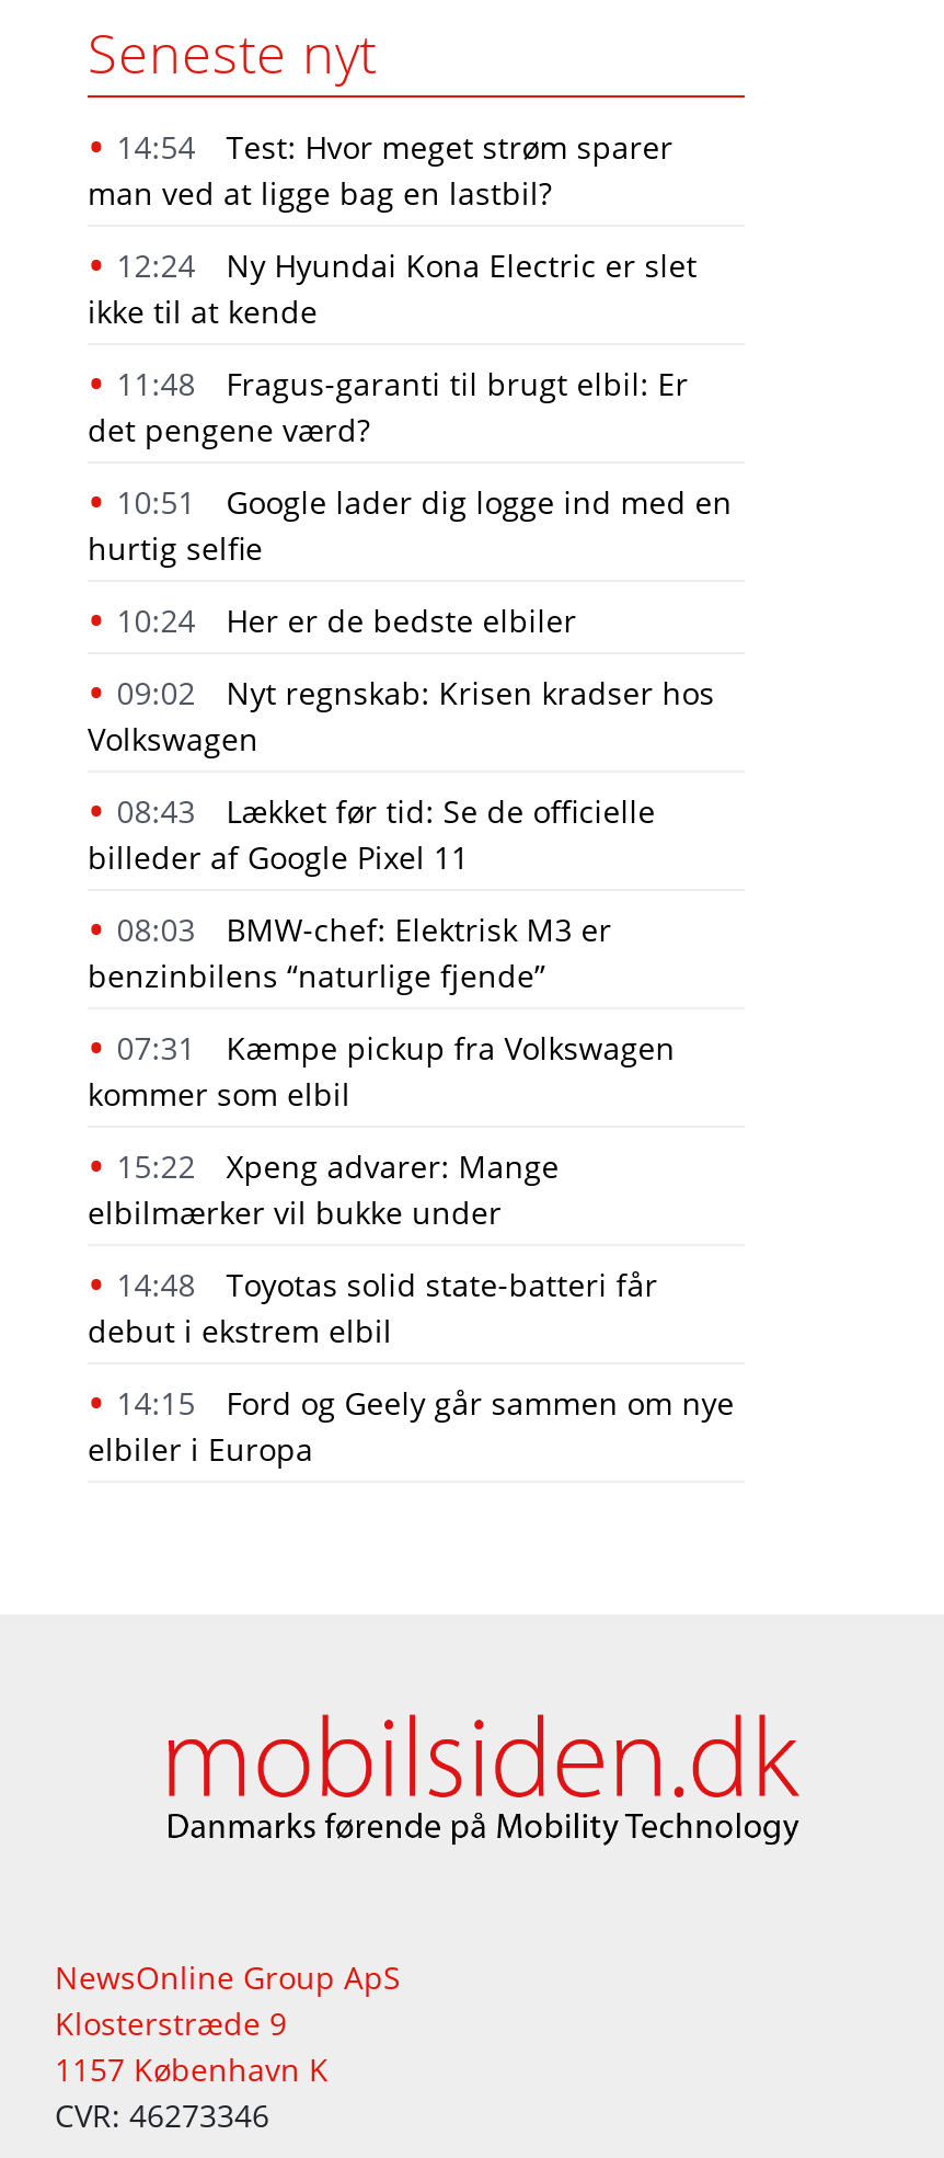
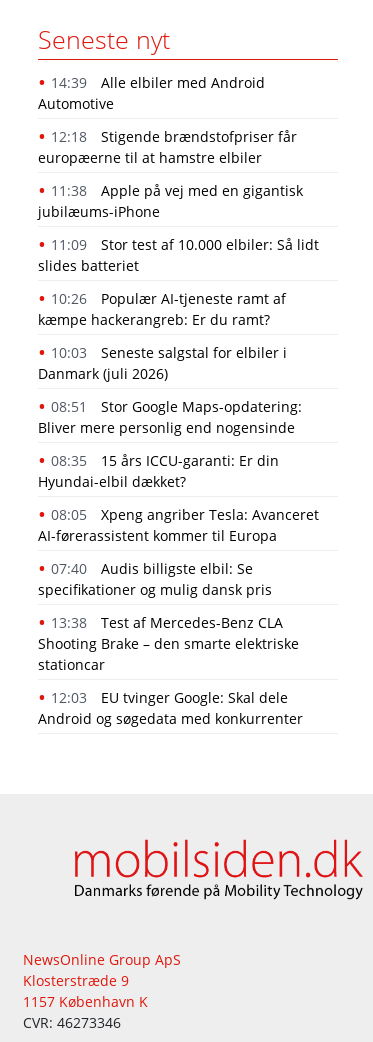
- 14:54
- Test: Hvor meget strøm sparer
- man ved at ligge bag en lastbil?
+ 14:39
+ Alle elbiler med Android
+ Automotive

- 12:24
- Ny Hyundai Kona Electric er slet
- ikke til at kende
+ 12:18
+ Stigende brændstofpriser får
+ europæerne til at hamstre elbiler

- 11:48
- Fragus-garanti til brugt elbil: Er
- det pengene værd?
+ 11:38
+ Apple på vej med en gigantisk
+ jubilæums-iPhone

- 10:51
- Google lader dig logge ind med en
- hurtig selfie
+ 11:09
+ Stor test af 10.000 elbiler: Så lidt
+ slides batteriet

- 10:24
- Her er de bedste elbiler
+ 10:26
+ Populær AI-tjeneste ramt af
+ kæmpe hackerangreb: Er du ramt?

- 09:02
- Nyt regnskab: Krisen kradser hos
- Volkswagen
+ 10:03
+ Seneste salgstal for elbiler i
+ Danmark (juli 2026)

- 08:43
- Lækket før tid: Se de officielle
- billeder af Google Pixel 11
+ 08:51
+ Stor Google Maps-opdatering:
+ Bliver mere personlig end nogensinde

- 08:03
- BMW-chef: Elektrisk M3 er
- benzinbilens “naturlige fjende”
+ 08:35
+ 15 års ICCU-garanti: Er din
+ Hyundai-elbil dækket?

- 07:31
- Kæmpe pickup fra Volkswagen
- kommer som elbil
+ 08:05
+ Xpeng angriber Tesla: Avanceret
+ AI-førerassistent kommer til Europa

- 15:22
- Xpeng advarer: Mange
- elbilmærker vil bukke under
+ 07:40
+ Audis billigste elbil: Se
+ specifikationer og mulig dansk pris

- 14:48
- Toyotas solid state-batteri får
- debut i ekstrem elbil
+ 13:38
+ Test af Mercedes-Benz CLA
+ Shooting Brake – den smarte elektriske
+ stationcar

- 14:15
- Ford og Geely går sammen om nye
- elbiler i Europa
+ 12:03
+ EU tvinger Google: Skal dele
+ Android og søgedata med konkurrenter
